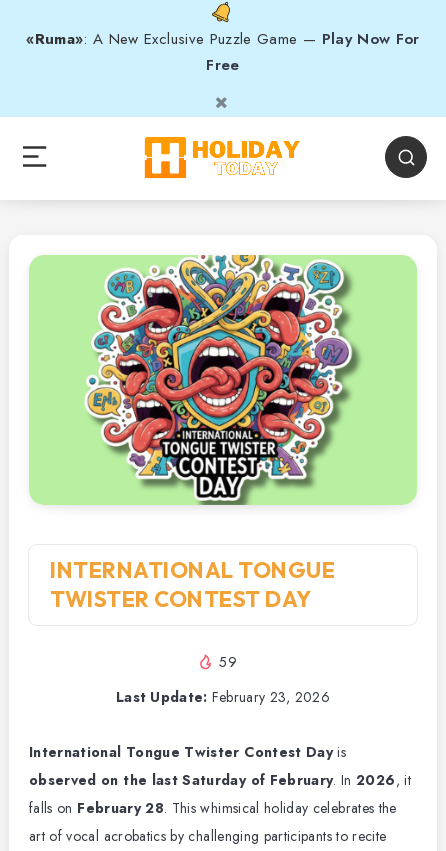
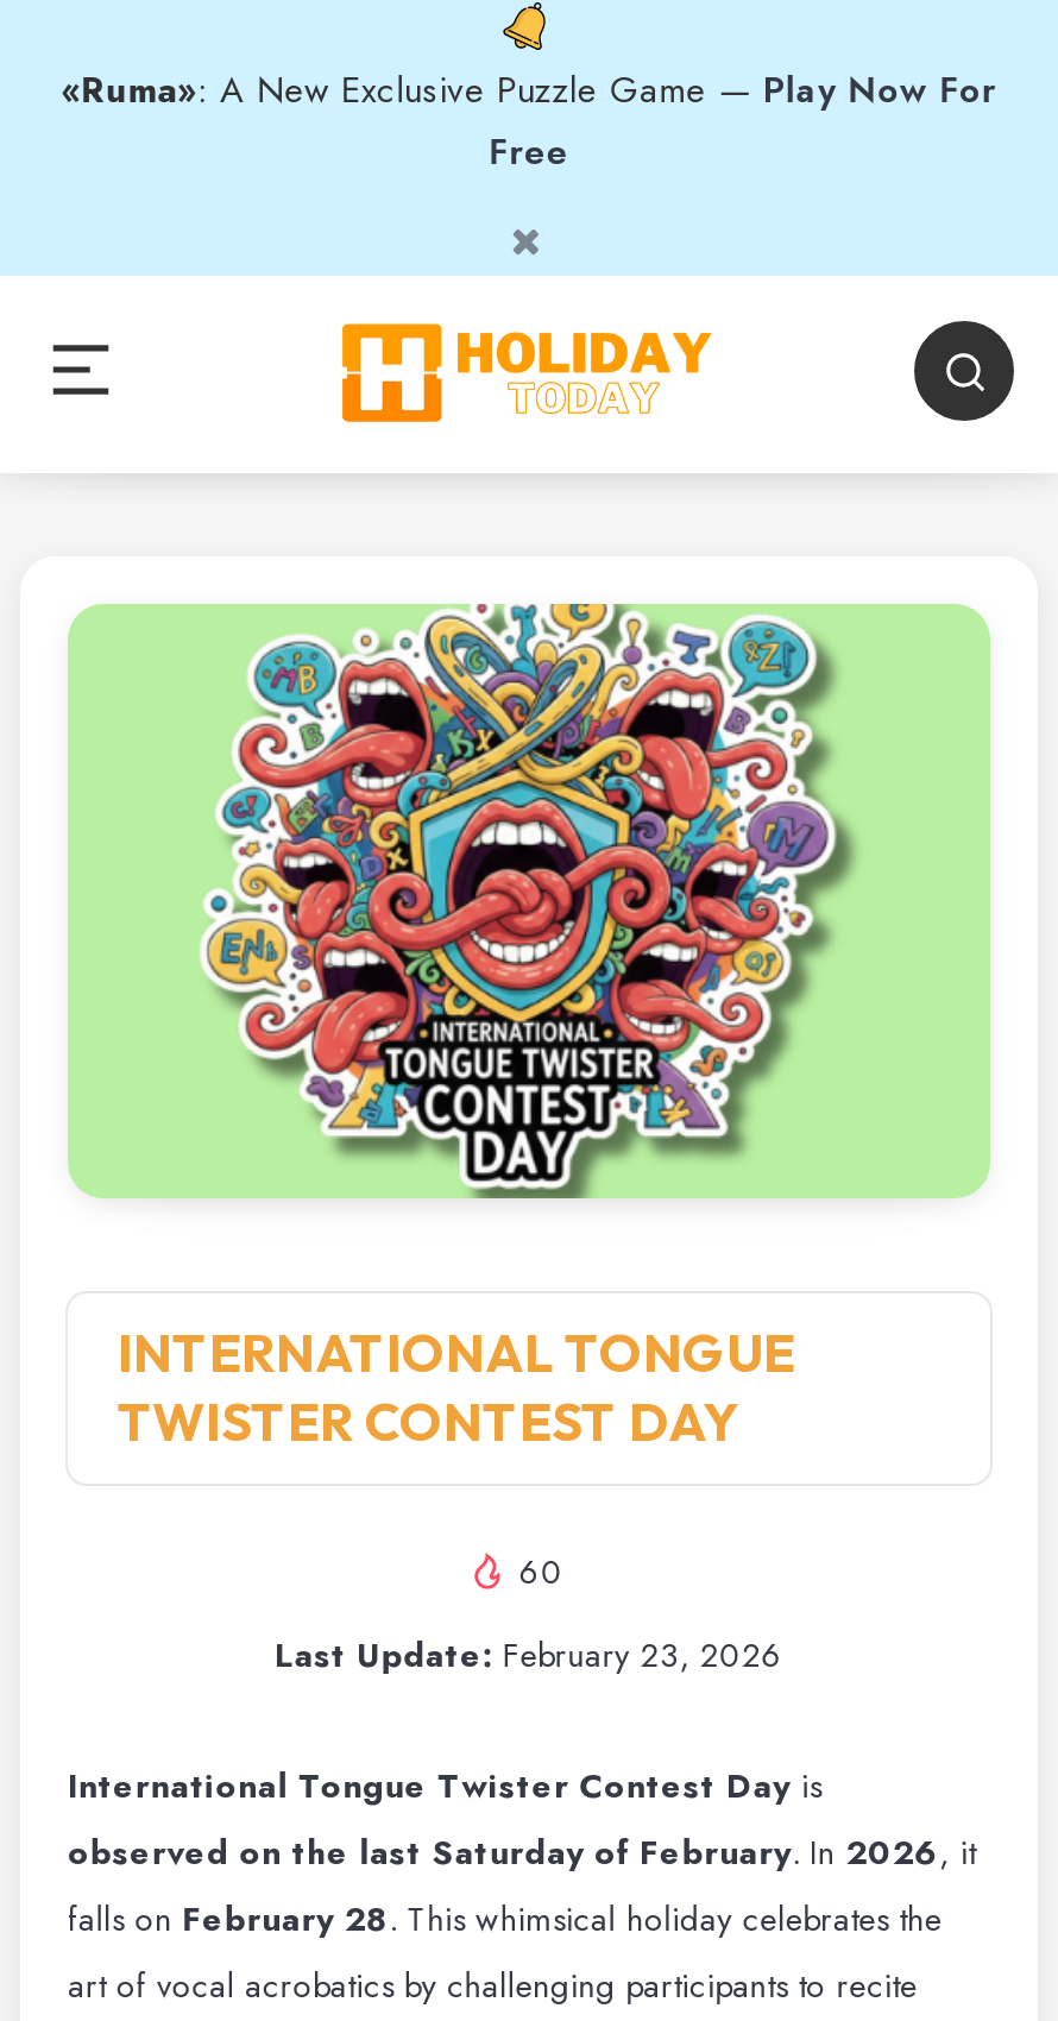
- 59
+ 60
